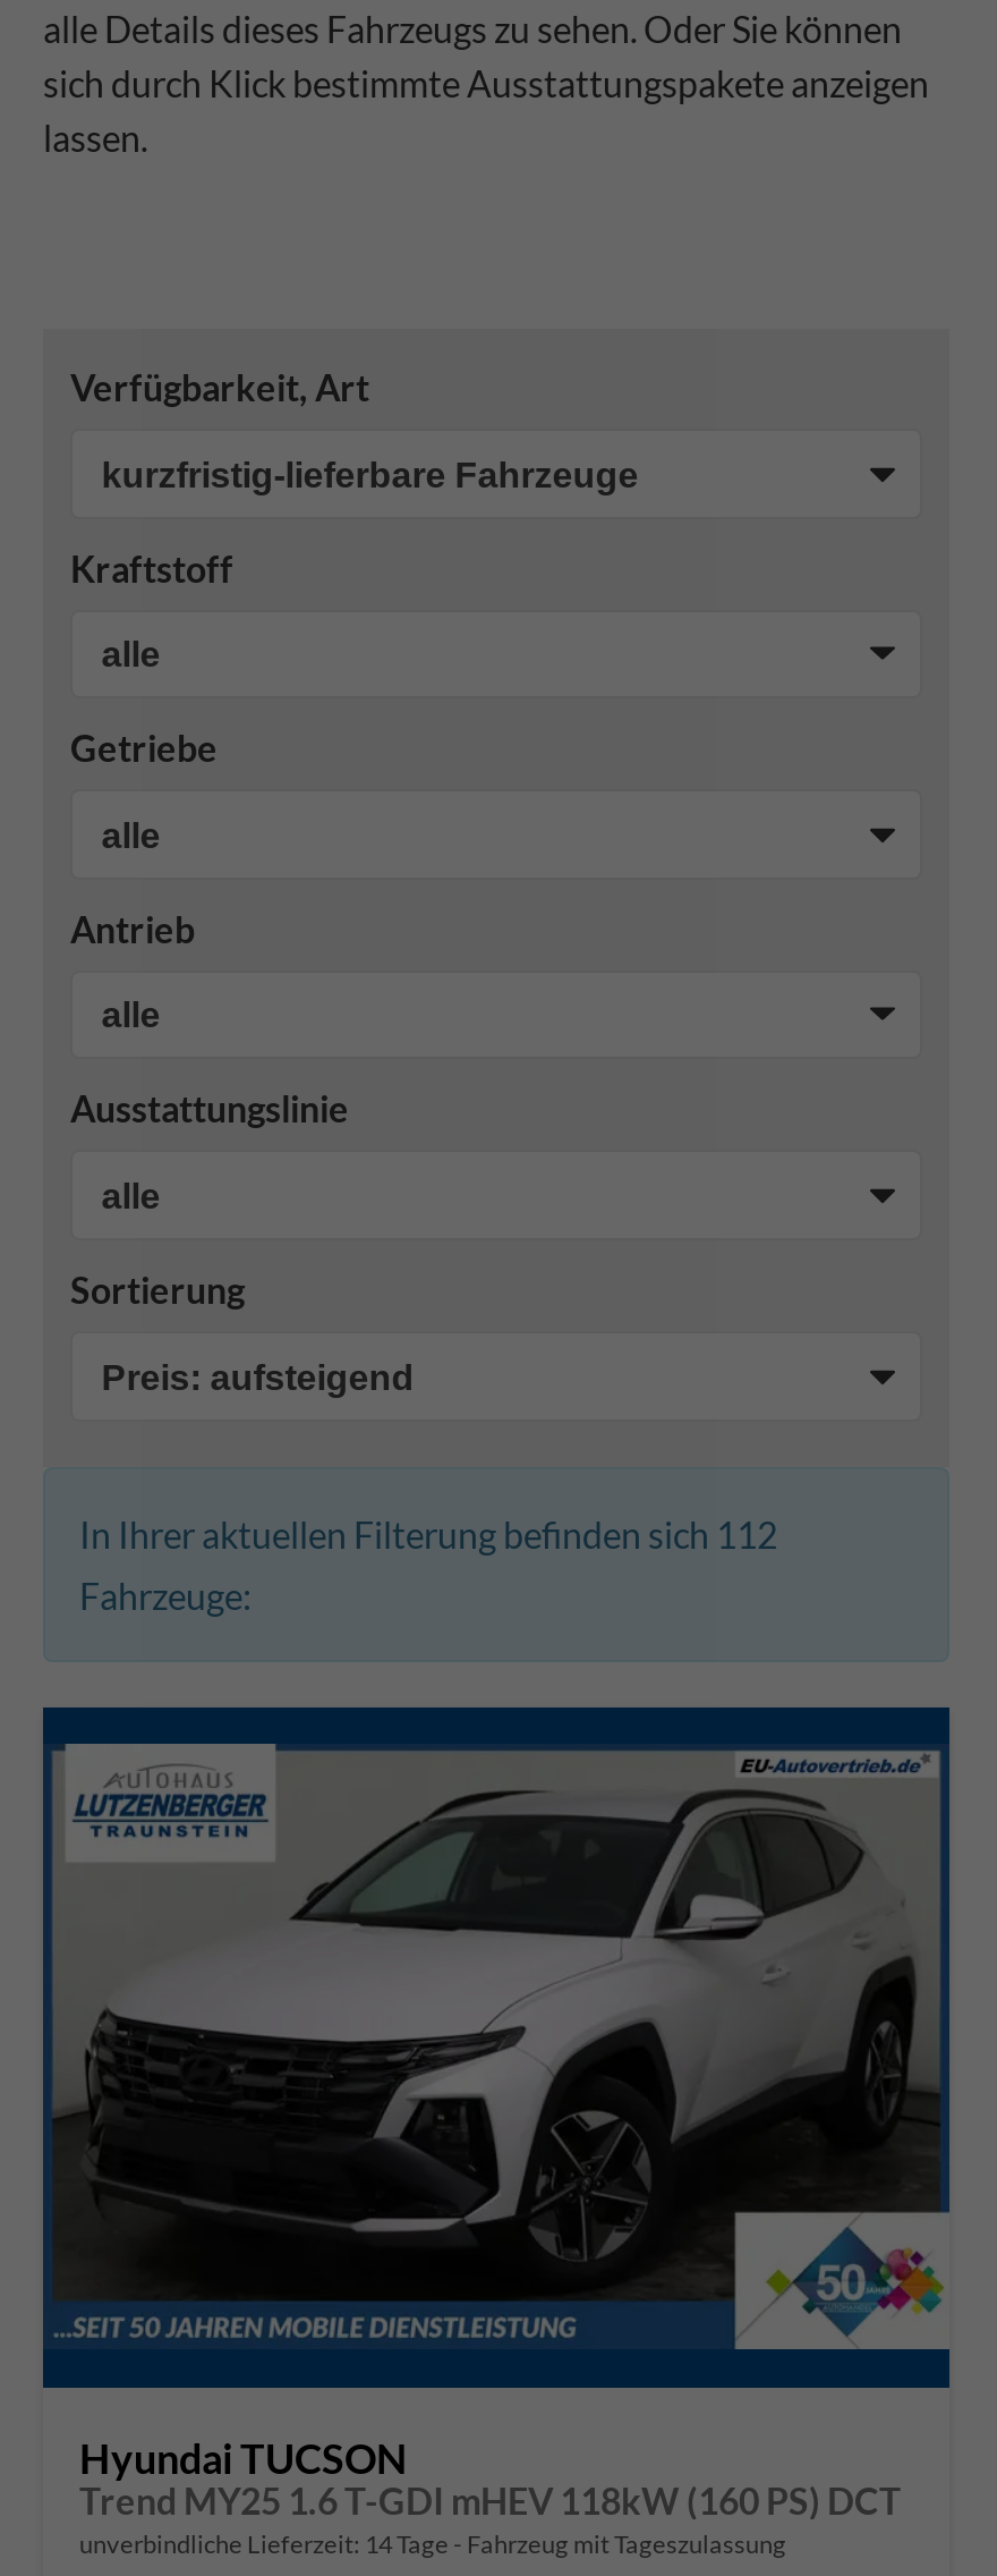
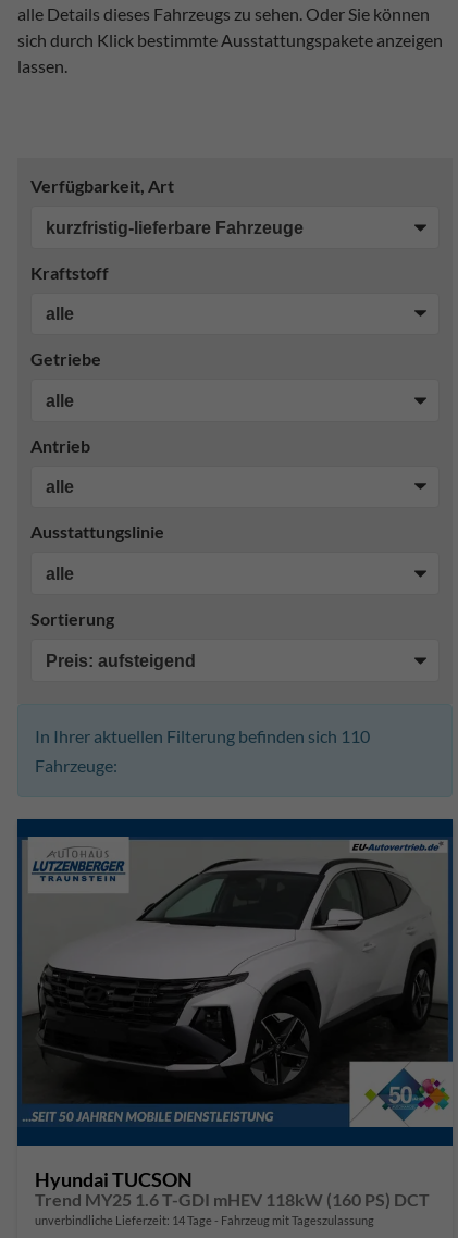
- In Ihrer aktuellen Filterung befinden sich 112
+ In Ihrer aktuellen Filterung befinden sich 110
